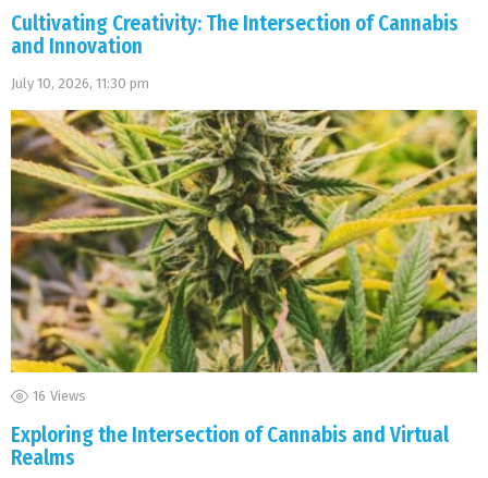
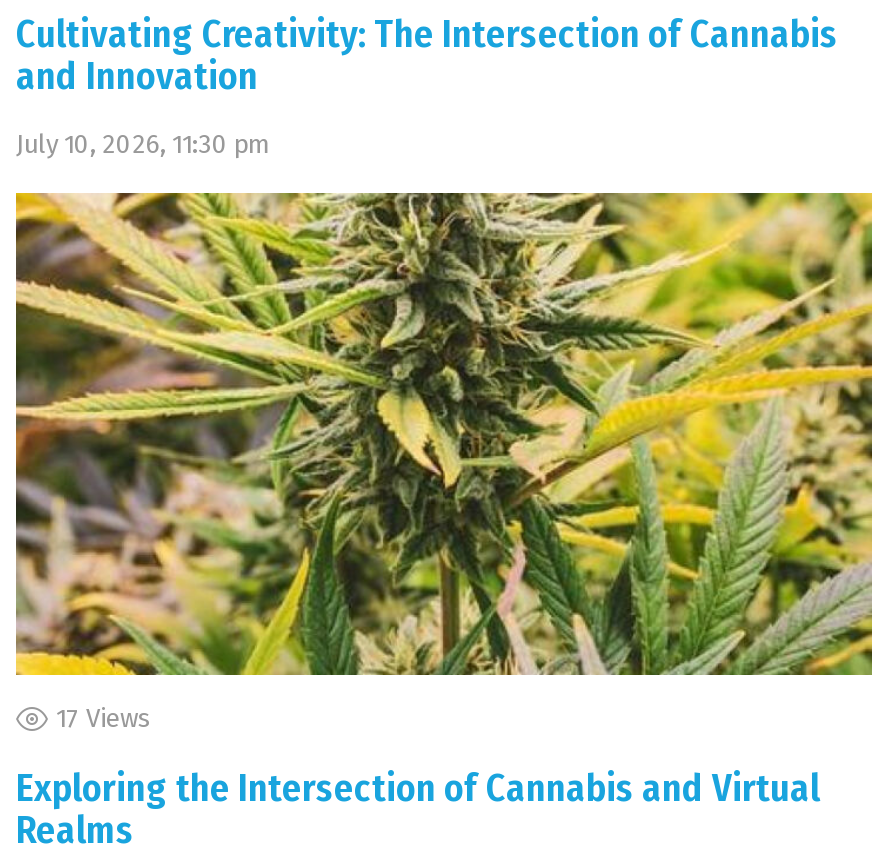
- 16 Views
+ 17 Views
